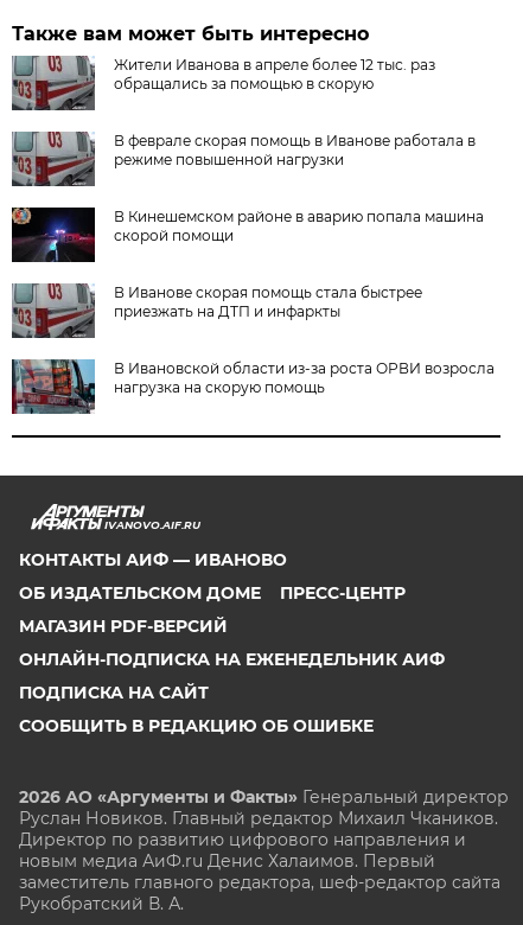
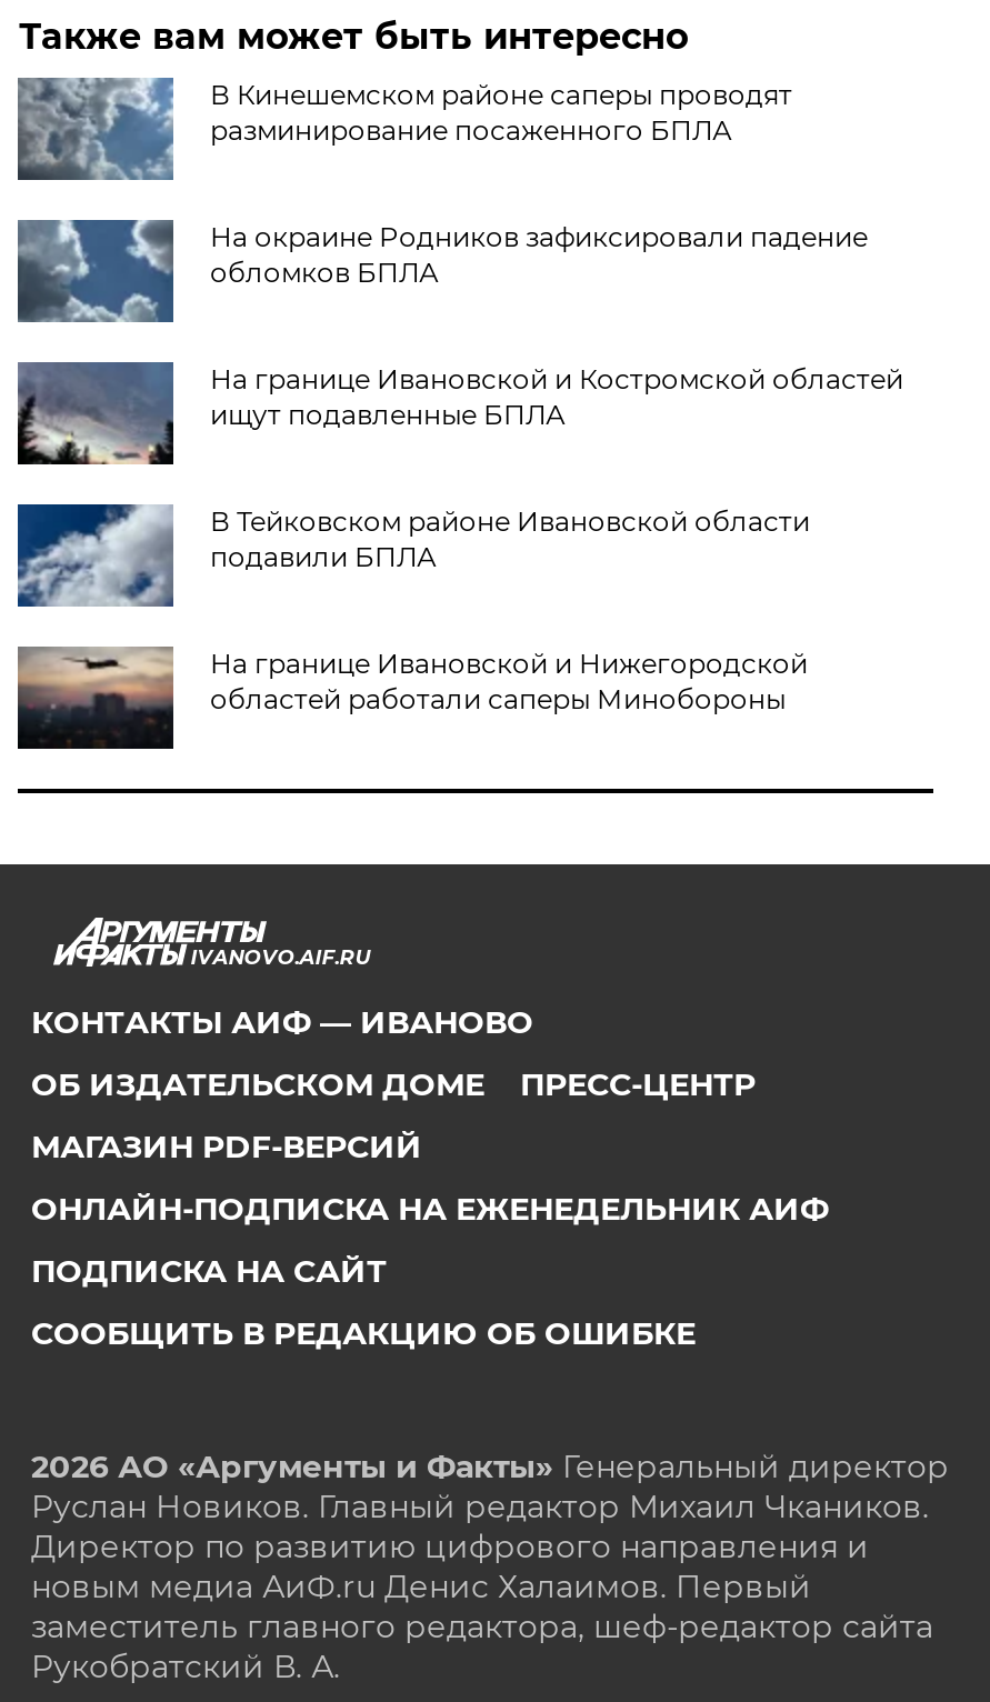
- [image]
- Жители Иванова в апреле более 12 тыс. раз
- обращались за помощью в скорую
+ [image]
+ В Кинешемском районе саперы проводят
+ разминирование посаженного БПЛА

- [image]
- В феврале скорая помощь в Иванове работала в
- режиме повышенной нагрузки
+ [image]
+ На окраине Родников зафиксировали падение
+ обломков БПЛА

- [image]
- В Кинешемском районе в аварию попала машина
- скорой помощи
+ [image]
+ На границе Ивановской и Костромской областей
+ ищут подавленные БПЛА

- [image]
- В Иванове скорая помощь стала быстрее
- приезжать на ДТП и инфаркты
+ [image]
+ В Тейковском районе Ивановской области
+ подавили БПЛА

- [image]
- В Ивановской области из-за роста ОРВИ возросла
- нагрузка на скорую помощь
+ [image]
+ На границе Ивановской и Нижегородской
+ областей работали саперы Минобороны
